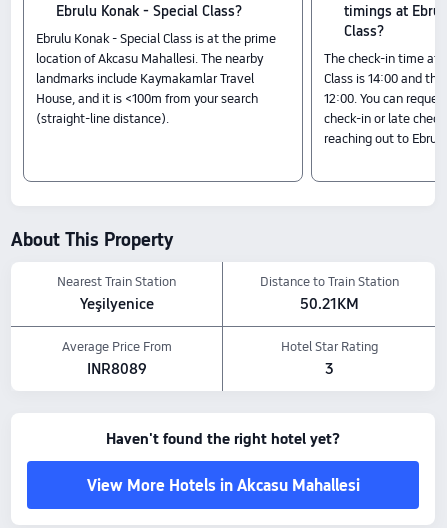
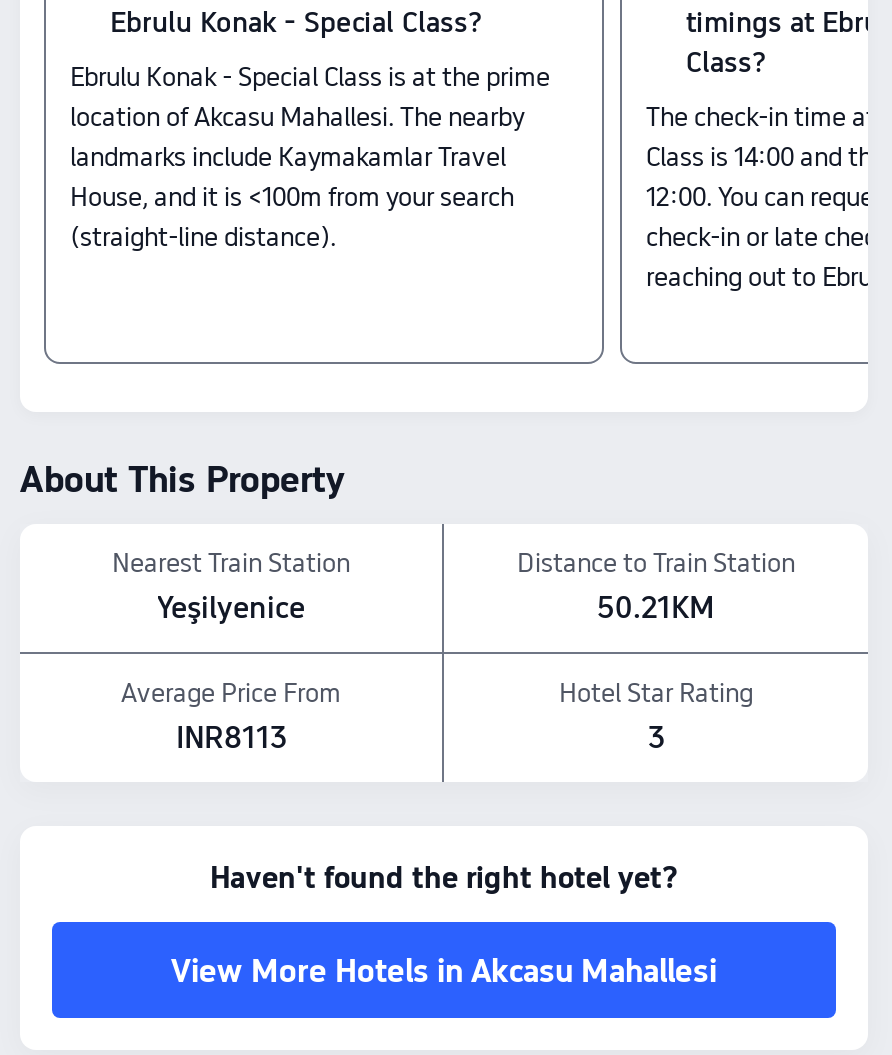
- INR8089
+ INR8113
